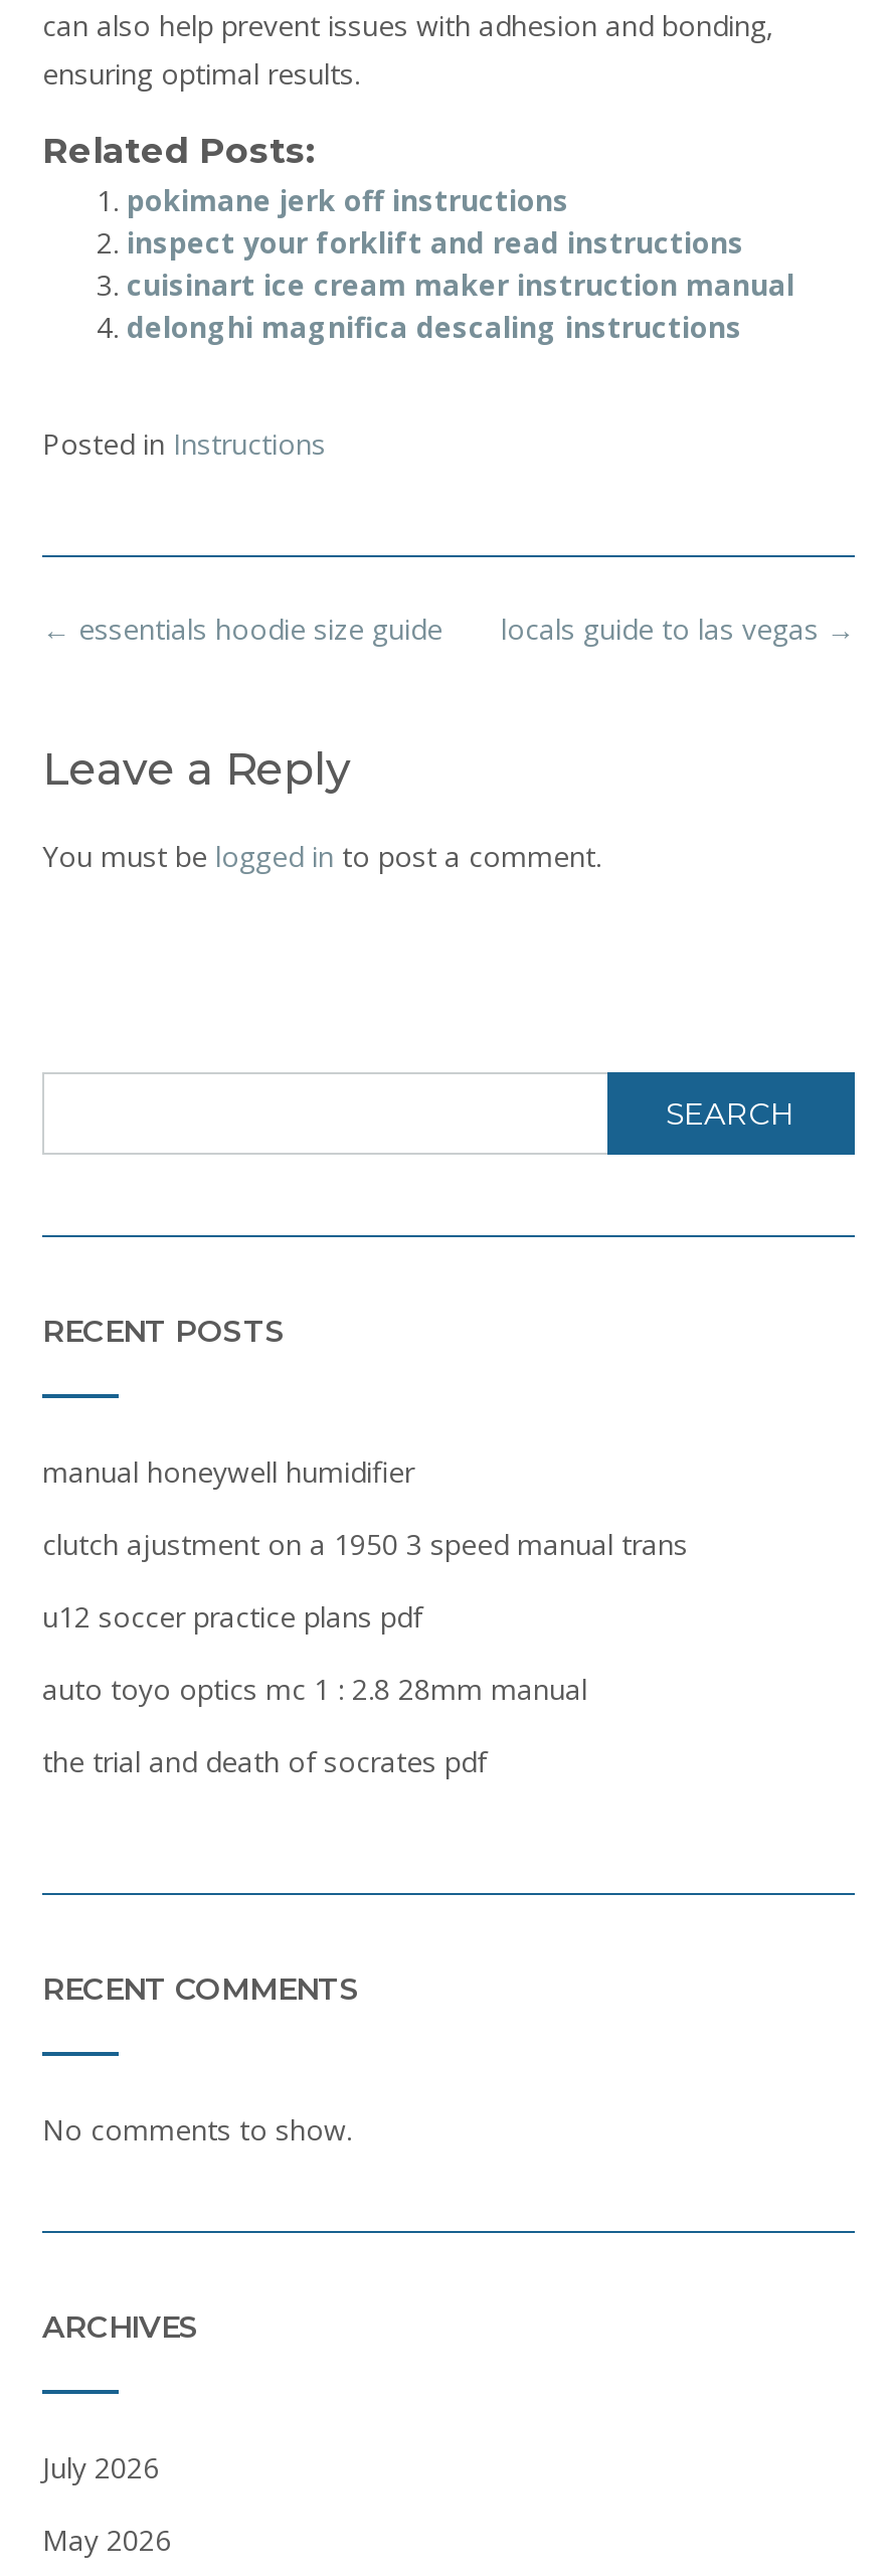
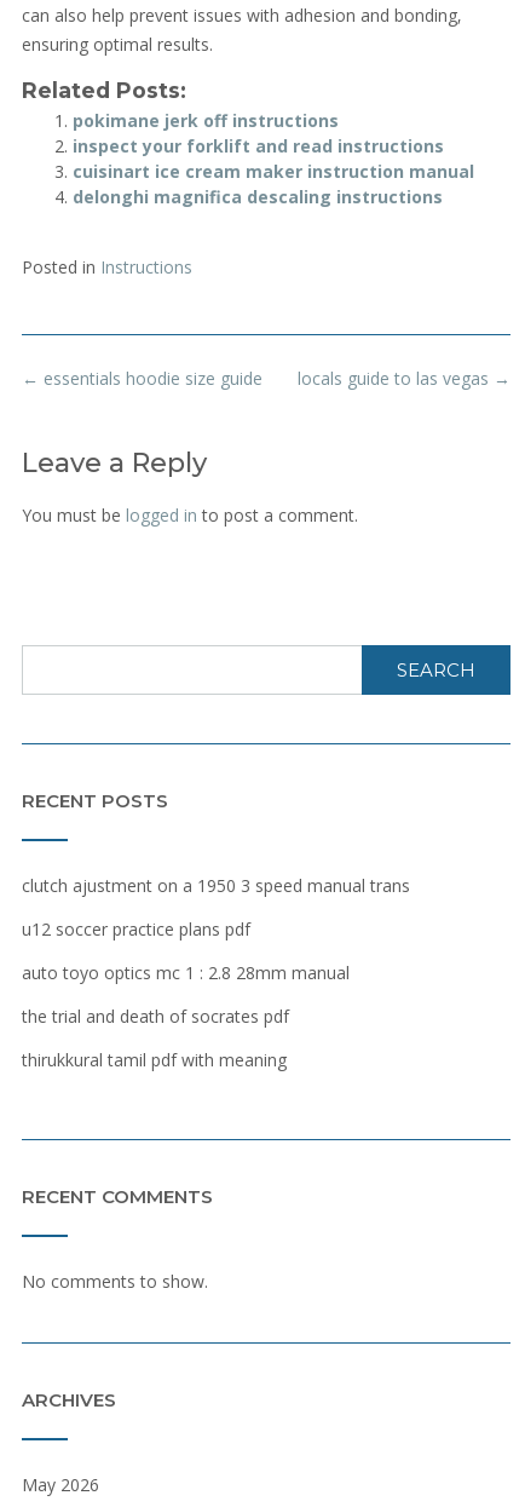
- manual honeywell humidifier

+ thirukkural tamil pdf with meaning

- July 2026
